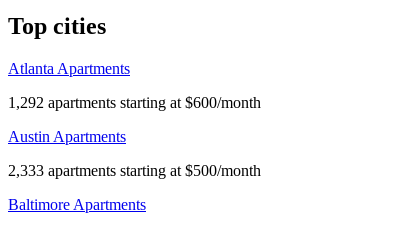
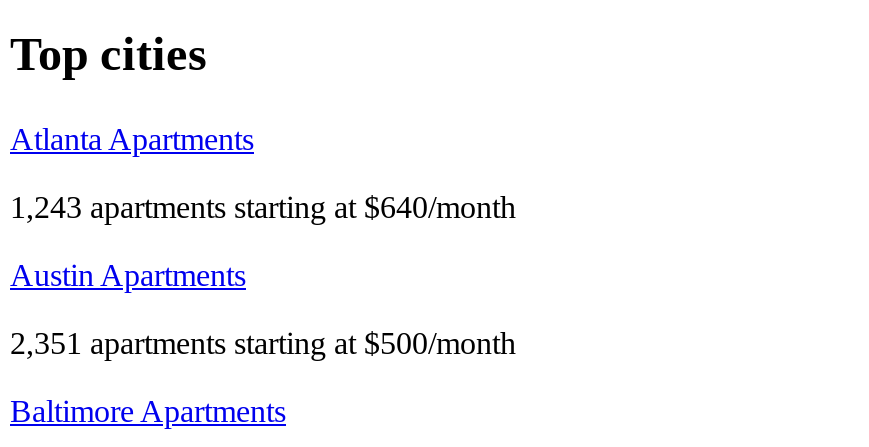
- 1,292 apartments starting at $600/month
+ 1,243 apartments starting at $640/month

- 2,333 apartments starting at $500/month
+ 2,351 apartments starting at $500/month
